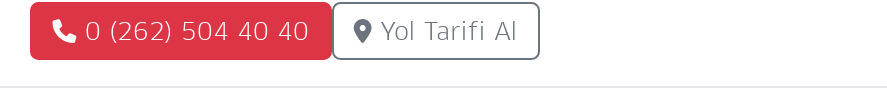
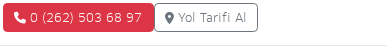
- 0 (262) 504 40 40
+ 0 (262) 503 68 97
